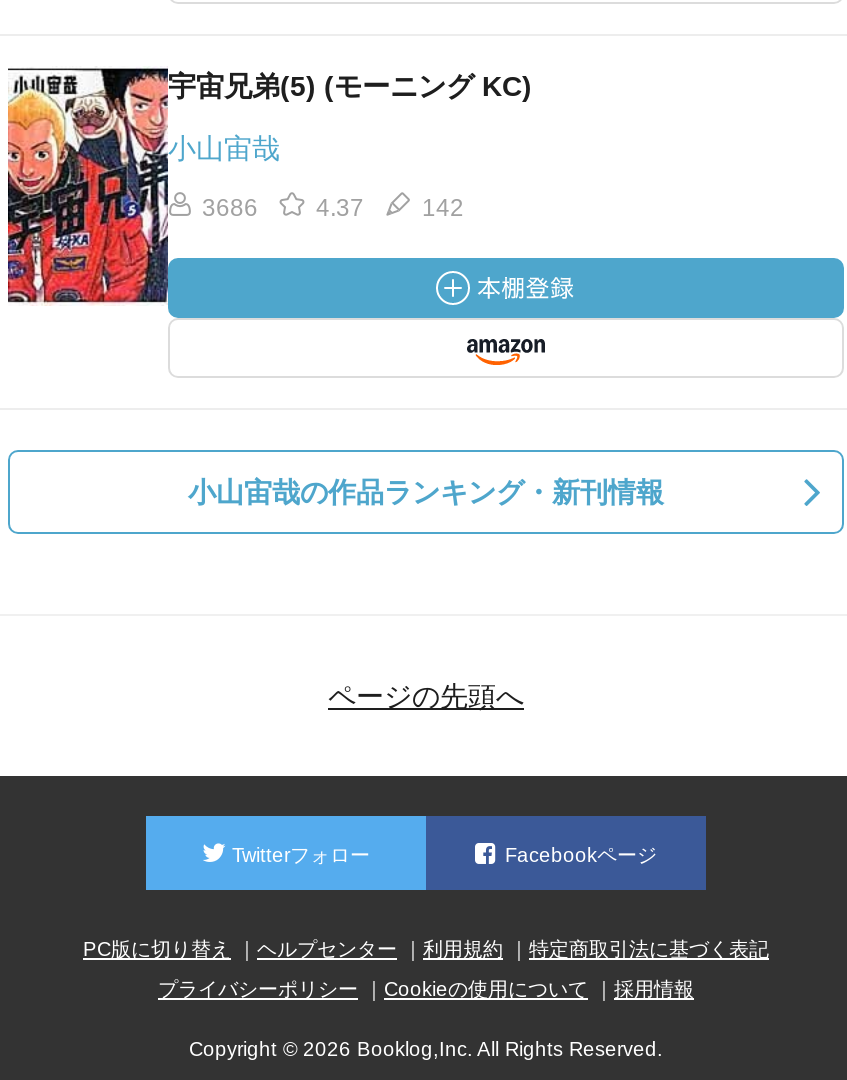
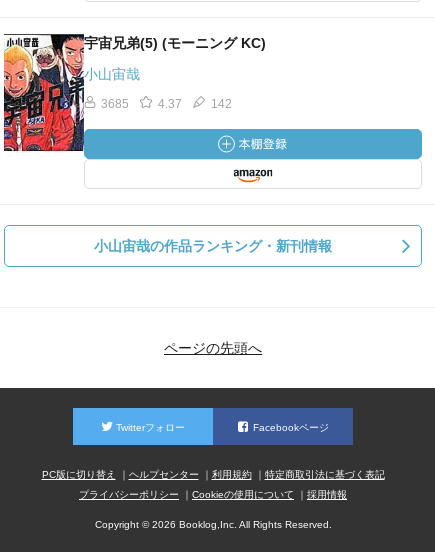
- 3686
+ 3685
